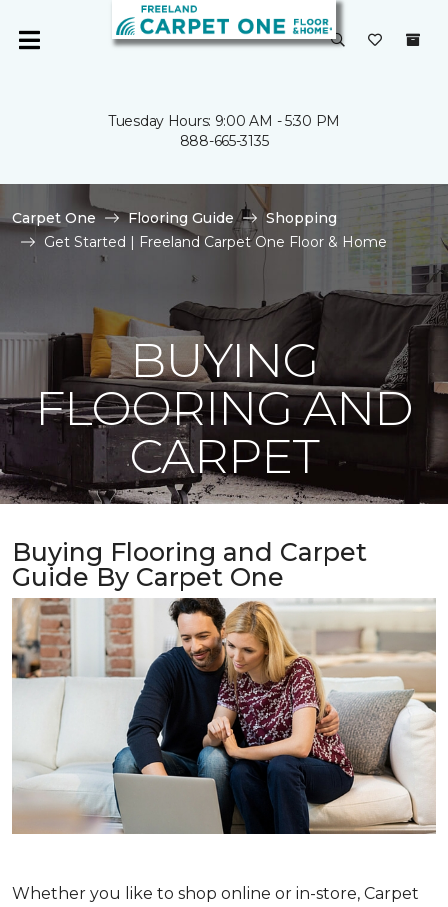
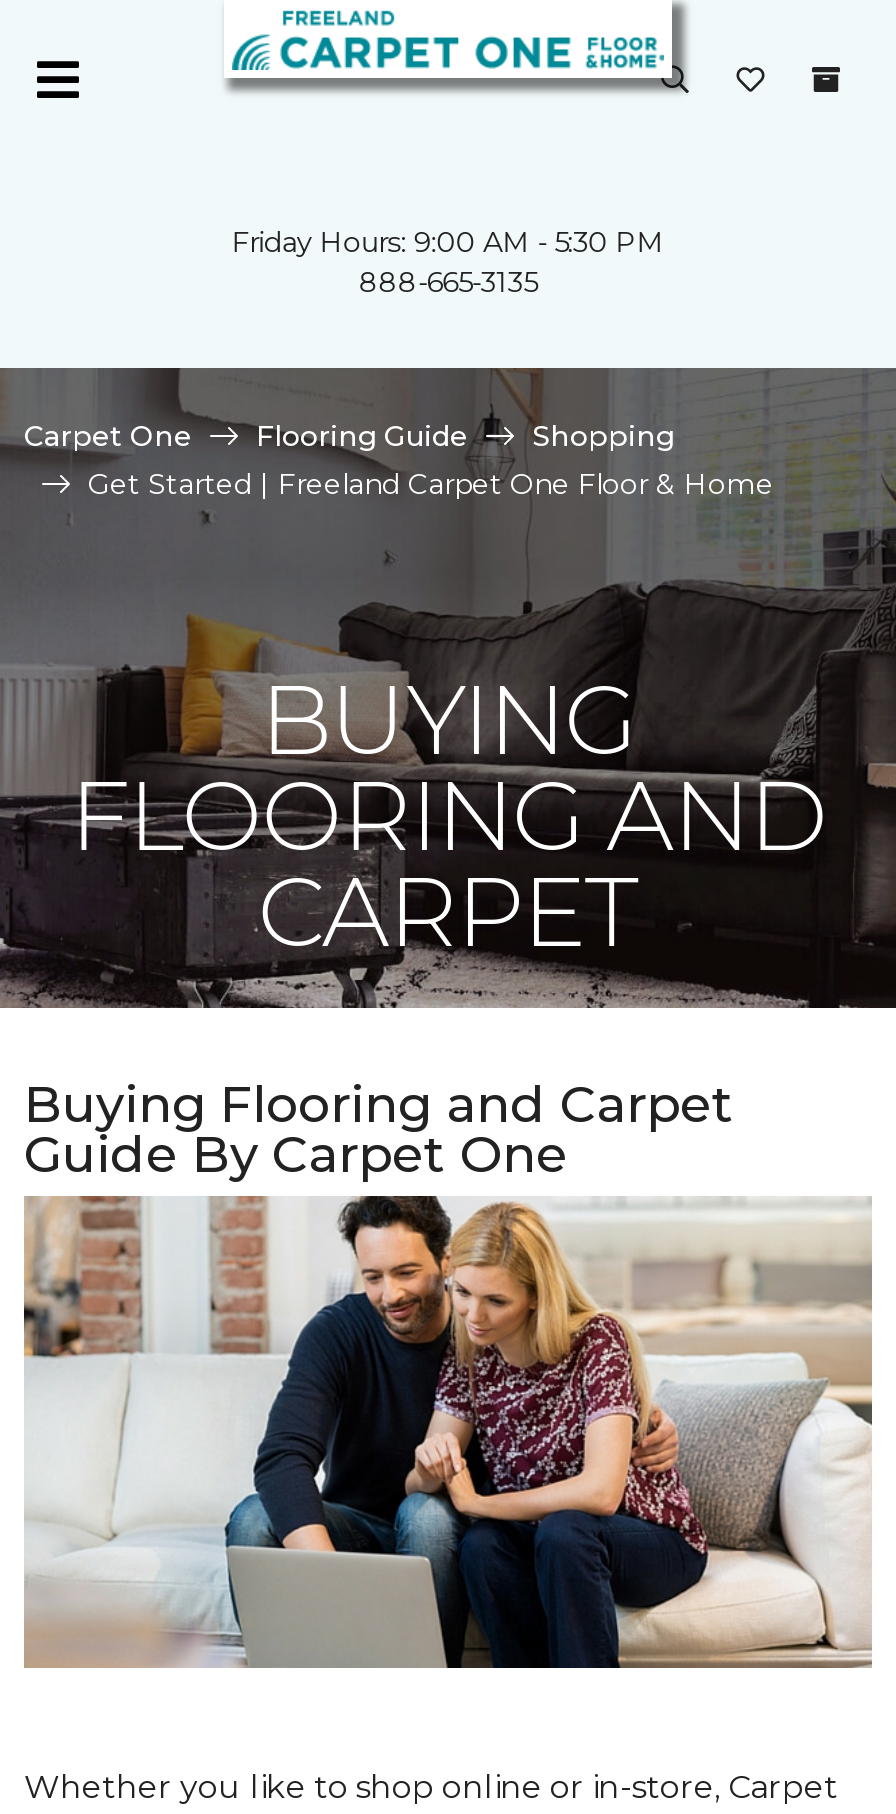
- Tuesday Hours: 9:00 AM - 5:30 PM
+ Friday Hours: 9:00 AM - 5:30 PM
